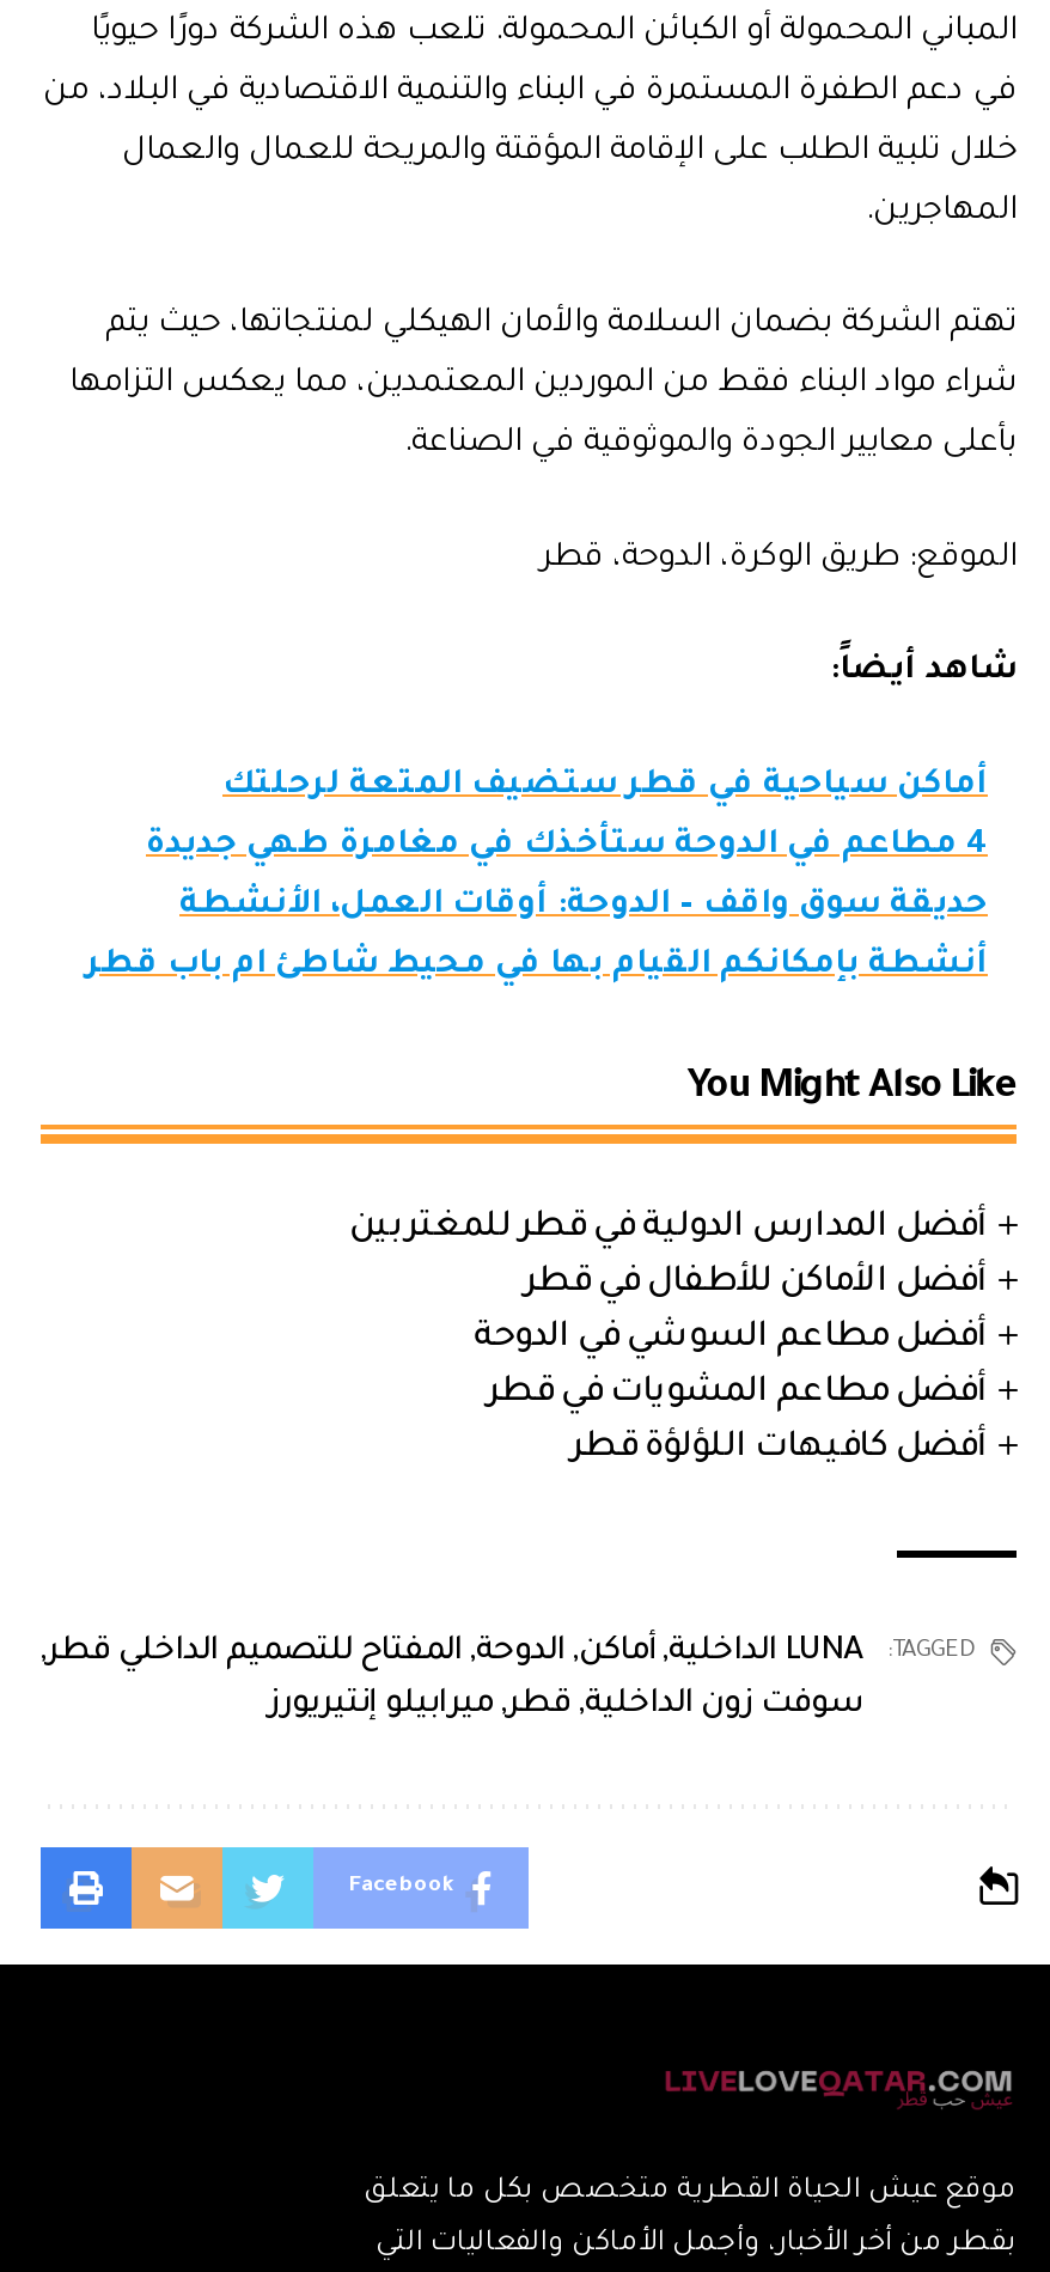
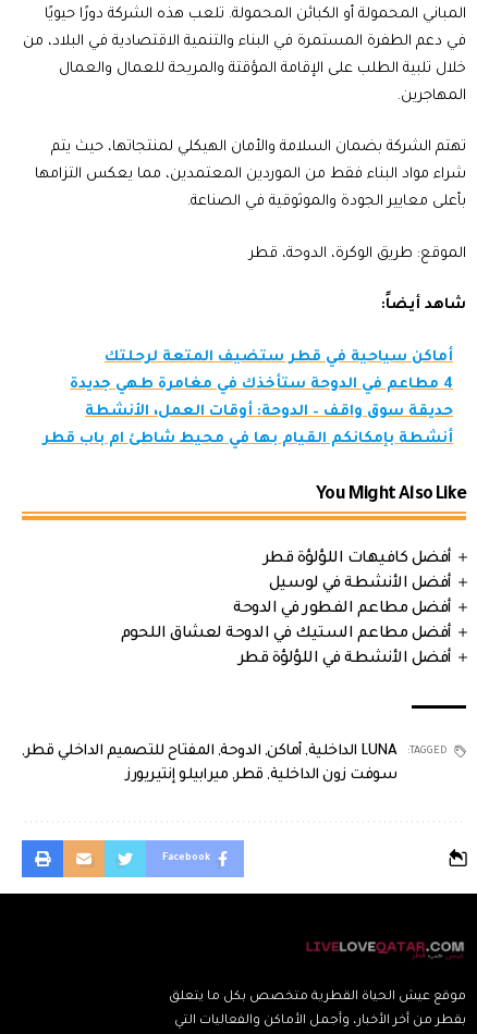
- أفضل المدارس الدولية في قطر للمغتربين
- أفضل الأماكن للأطفال في قطر
- أفضل مطاعم السوشي في الدوحة
- أفضل مطاعم المشويات في قطر

moved up: أفضل كافيهات اللؤلؤة قطر

+ أفضل الأنشطة في لوسيل
+ أفضل مطاعم الفطور في الدوحة
+ أفضل مطاعم الستيك في الدوحة لعشاق اللحوم
+ أفضل الأنشطة في اللؤلؤة قطر
